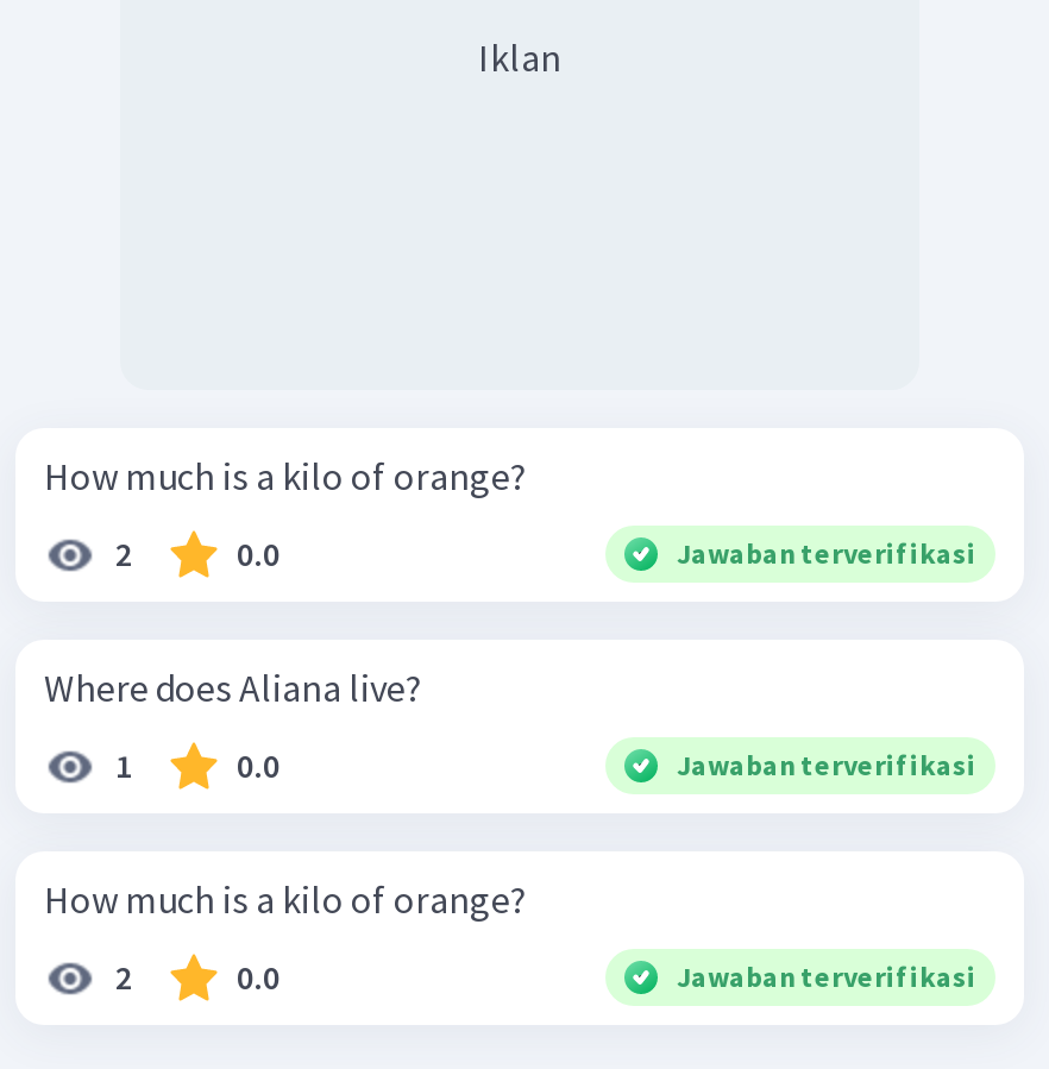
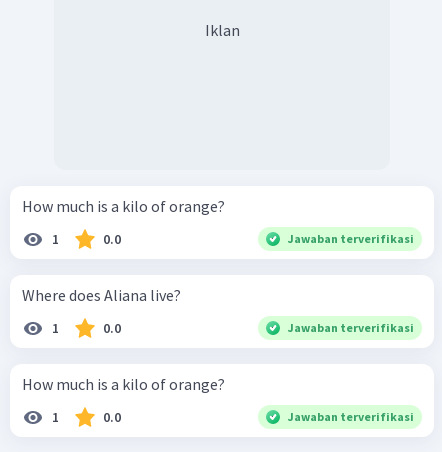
- 2
+ 1

- 2
+ 1
